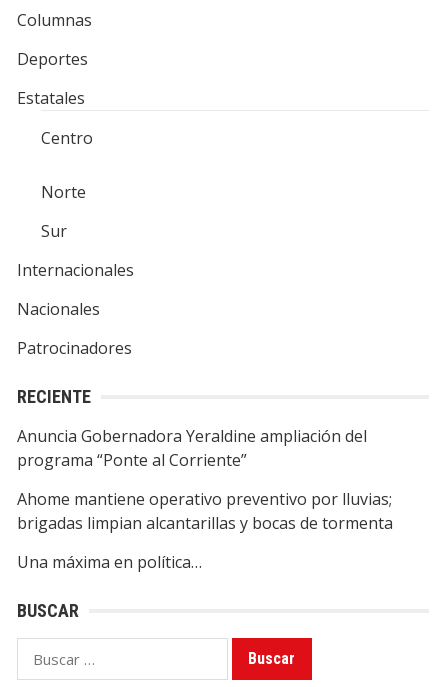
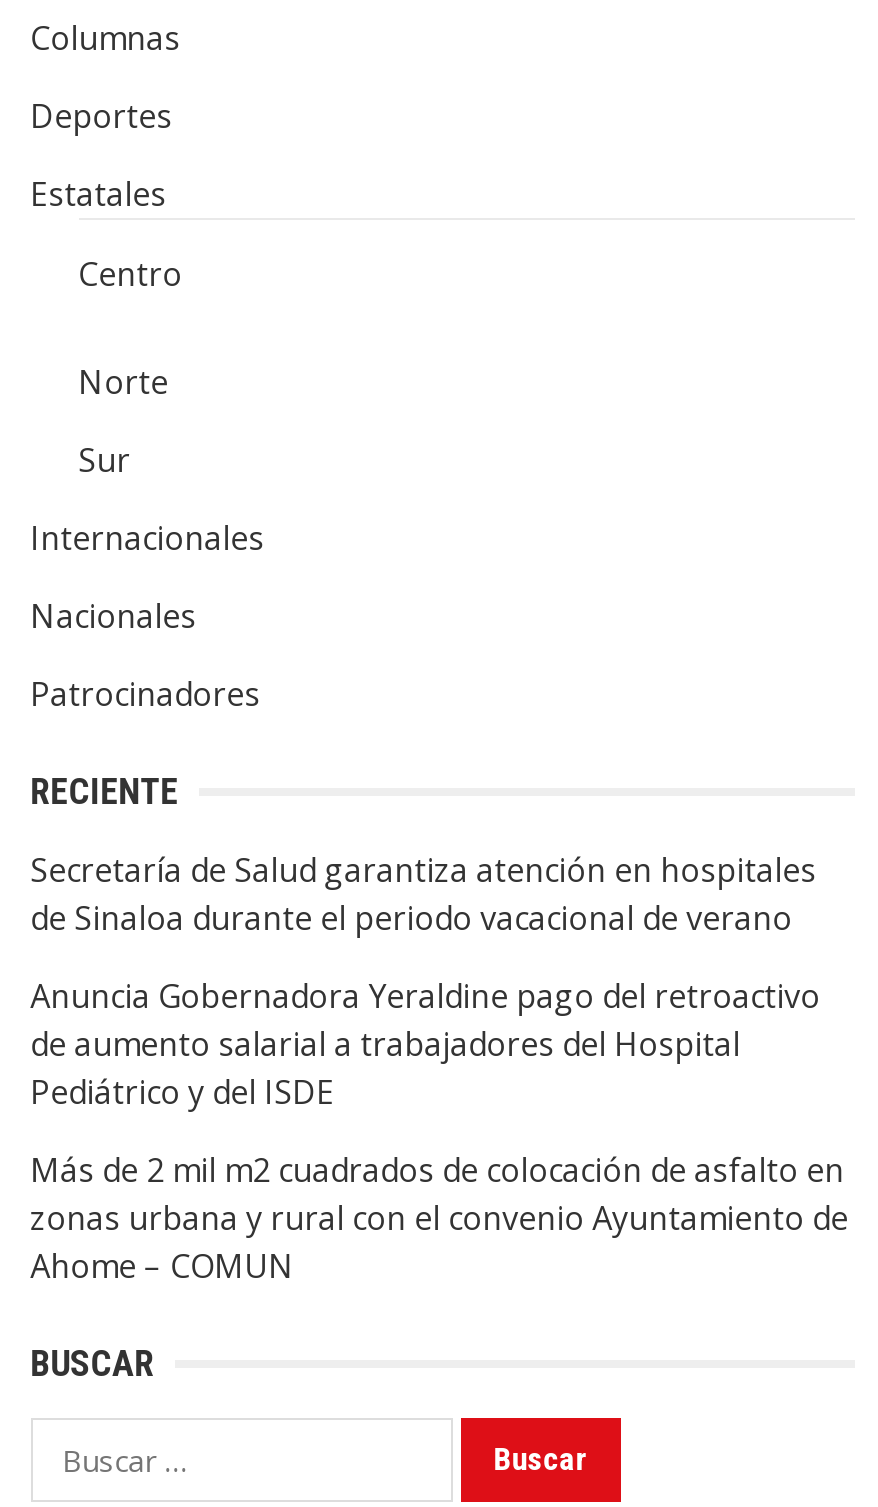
- Anuncia Gobernadora Yeraldine ampliación del
- programa “Ponte al Corriente”
+ Secretaría de Salud garantiza atención en hospitales
+ de Sinaloa durante el periodo vacacional de verano

- Ahome mantiene operativo preventivo por lluvias;
- brigadas limpian alcantarillas y bocas de tormenta
+ Anuncia Gobernadora Yeraldine pago del retroactivo
+ de aumento salarial a trabajadores del Hospital
+ Pediátrico y del ISDE

- Una máxima en política…
+ Más de 2 mil m2 cuadrados de colocación de asfalto en
+ zonas urbana y rural con el convenio Ayuntamiento de
+ Ahome – COMUN
